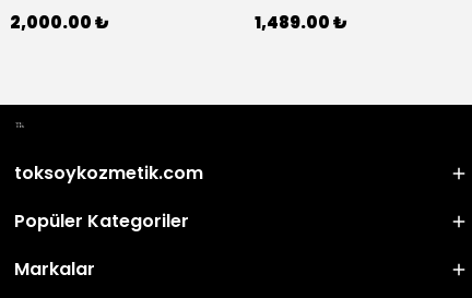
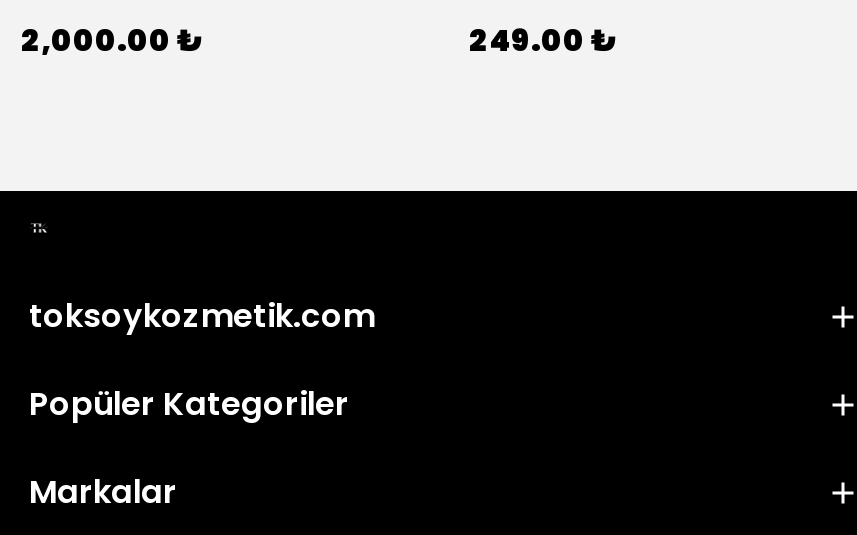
- 1,489.00 ₺
+ 249.00 ₺
